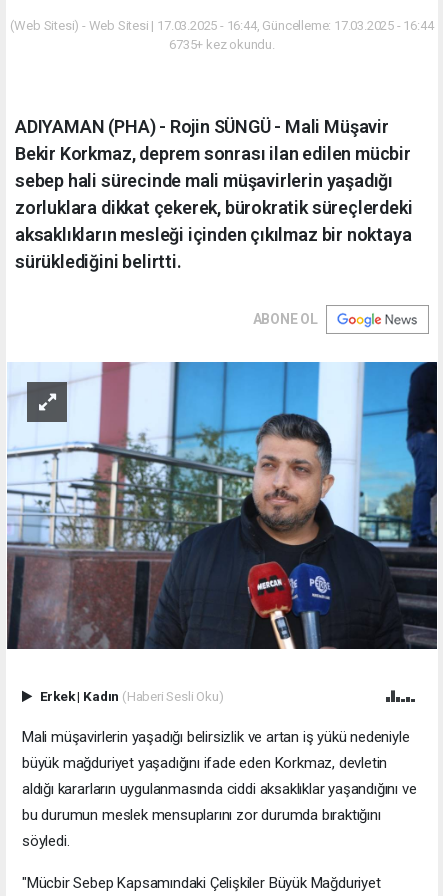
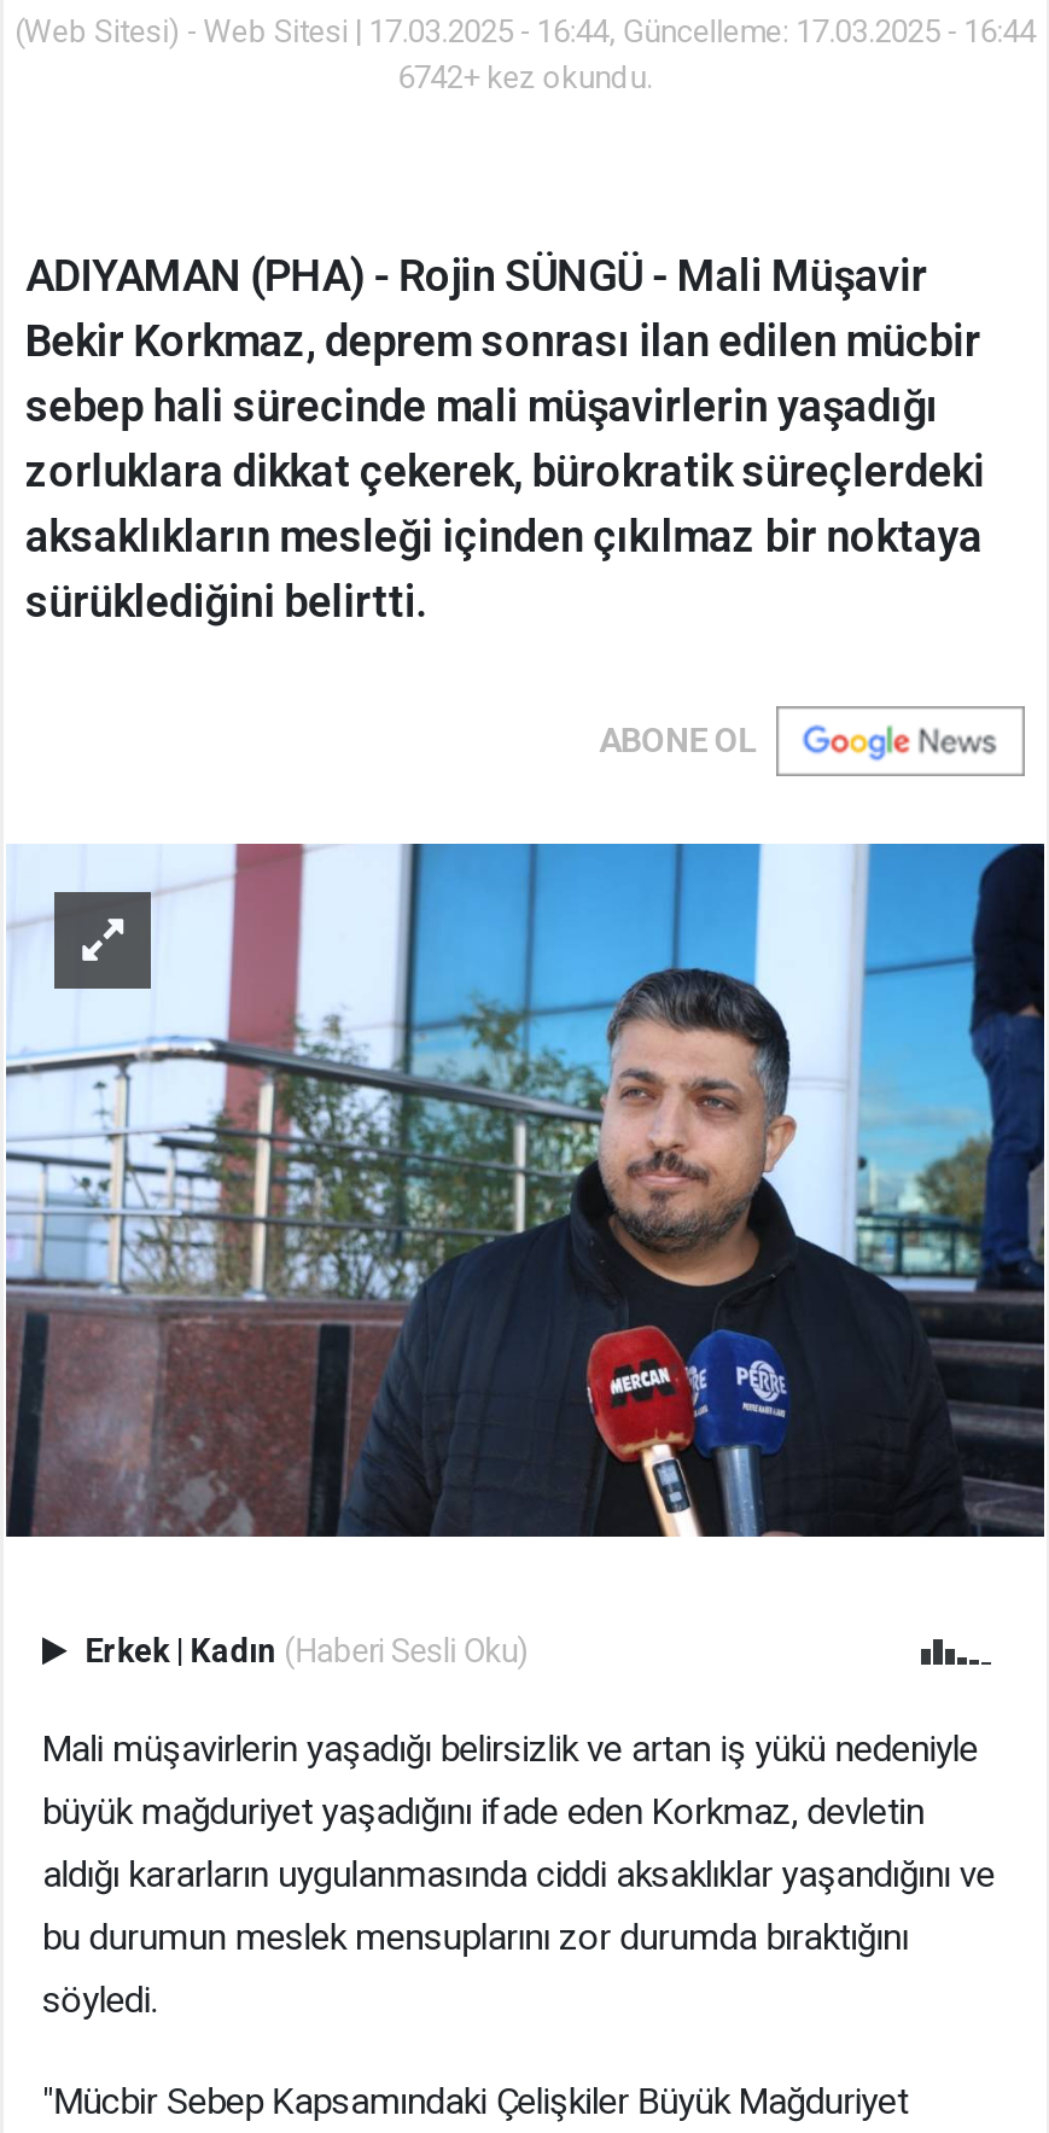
- 6735+ kez okundu.
+ 6742+ kez okundu.
